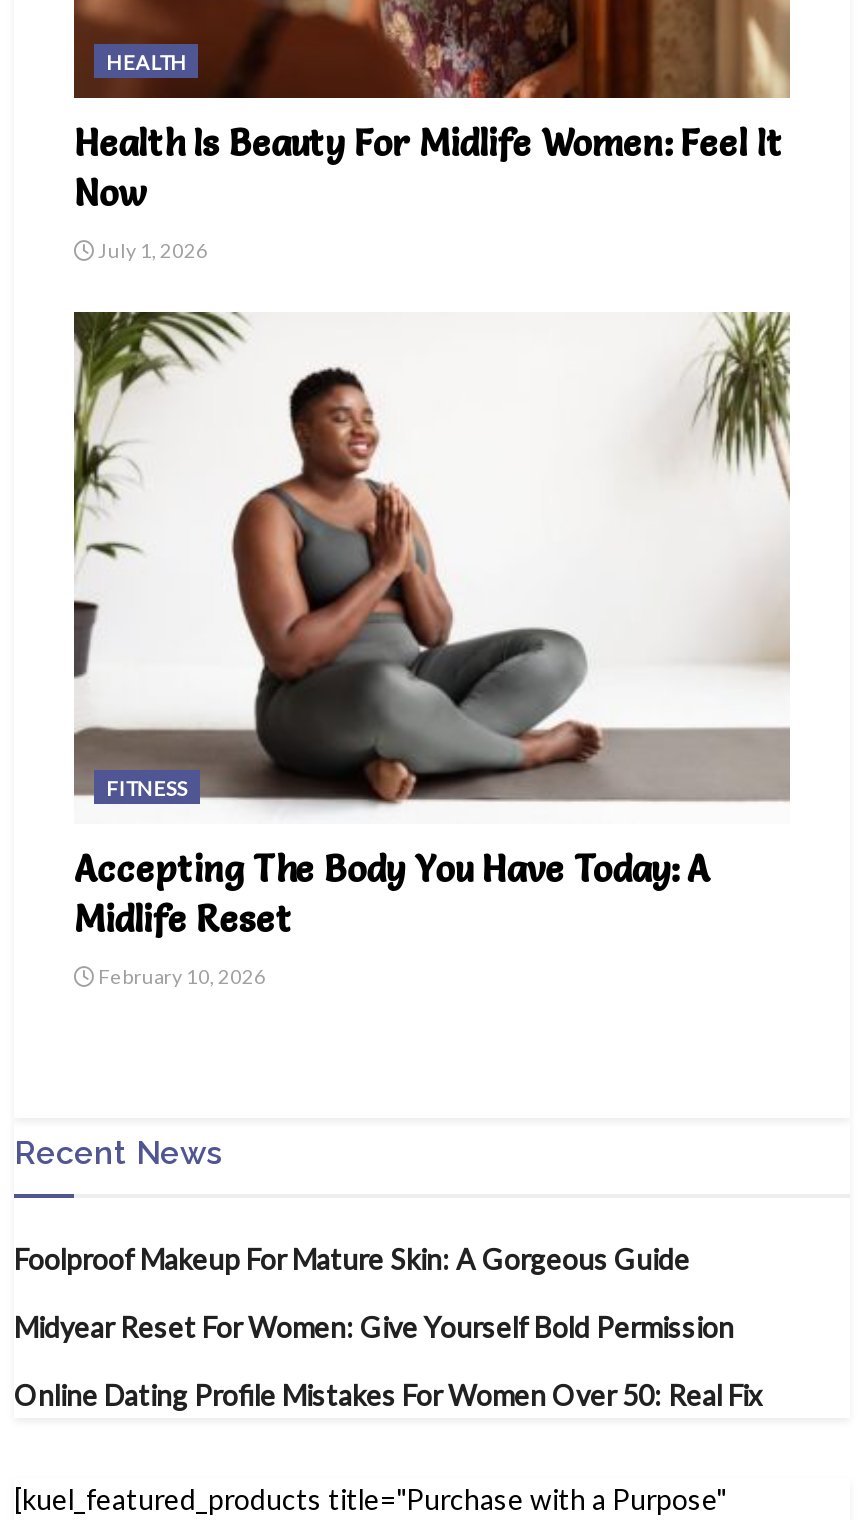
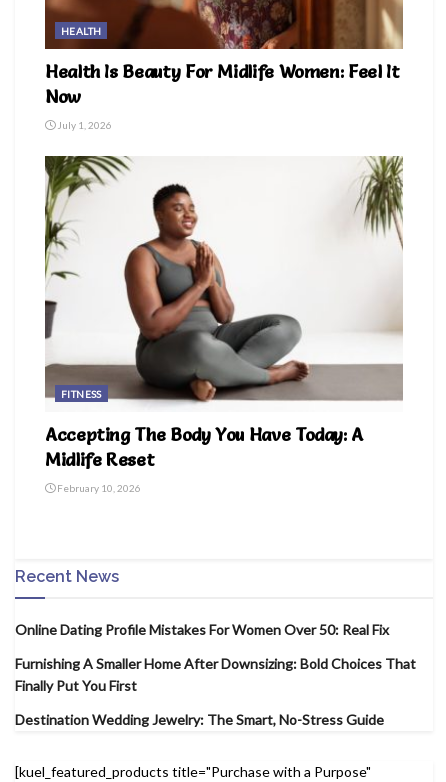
- Foolproof Makeup For Mature Skin: A Gorgeous Guide
- Midyear Reset For Women: Give Yourself Bold Permission

moved up: Online Dating Profile Mistakes For Women Over 50: Real Fix

+ Furnishing A Smaller Home After Downsizing: Bold Choices That
+ Finally Put You First
+ Destination Wedding Jewelry: The Smart, No-Stress Guide
